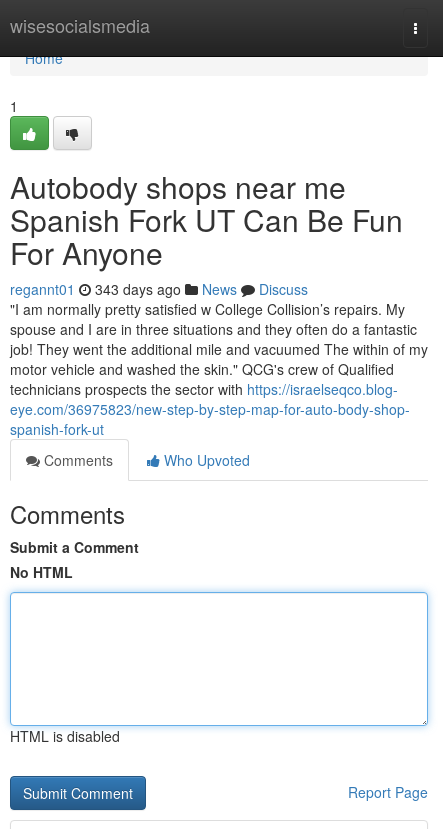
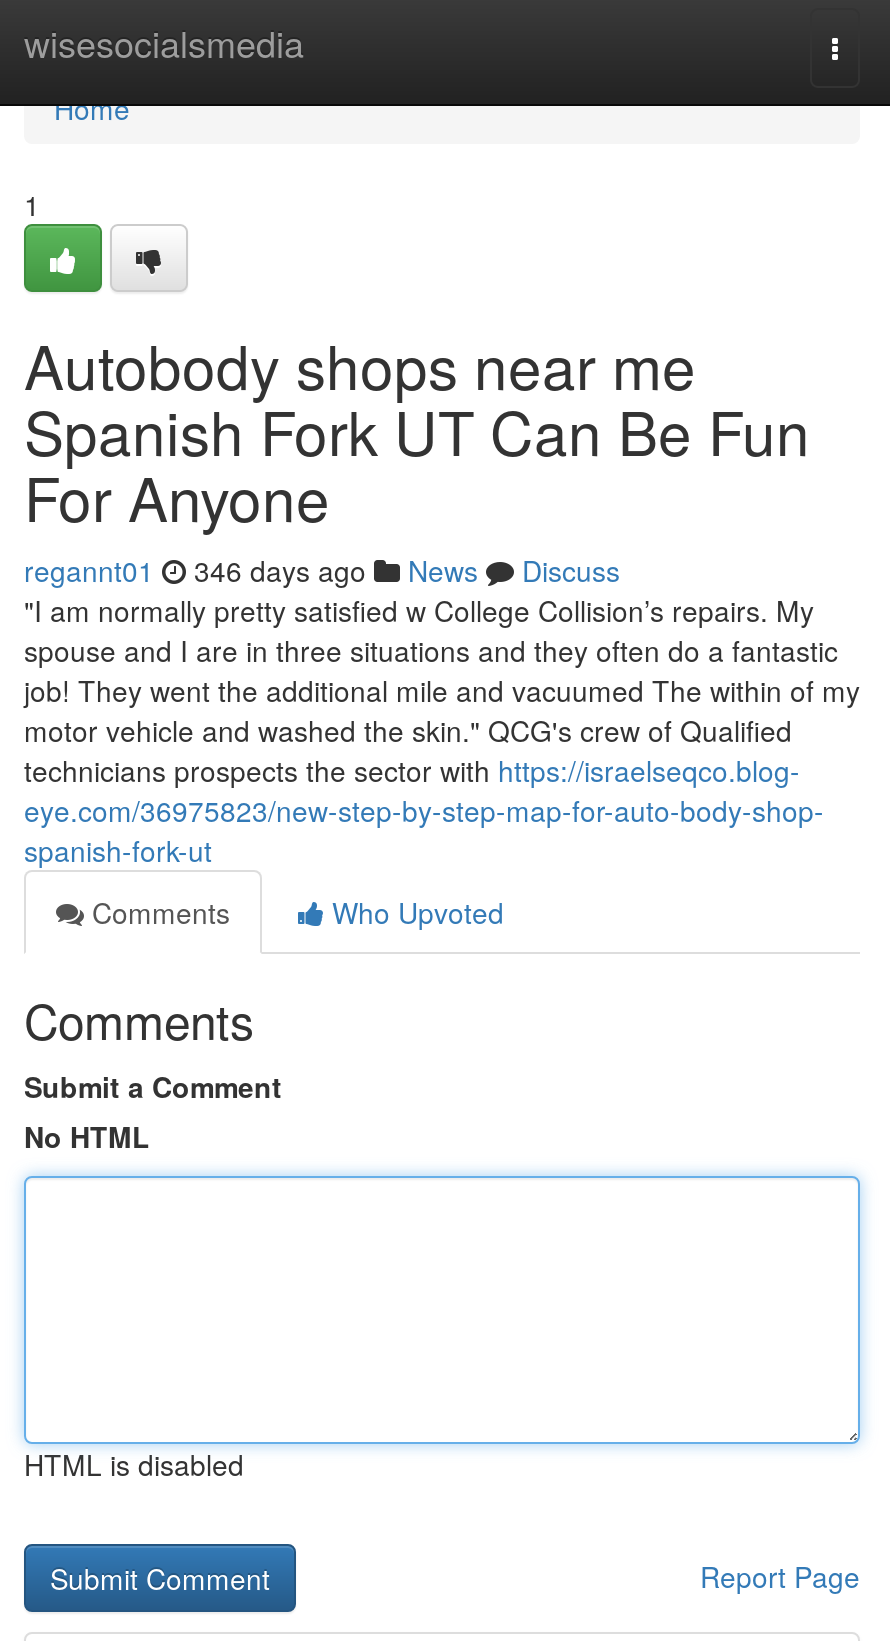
- regannt01 343 days ago News Discuss
+ regannt01 346 days ago News Discuss
